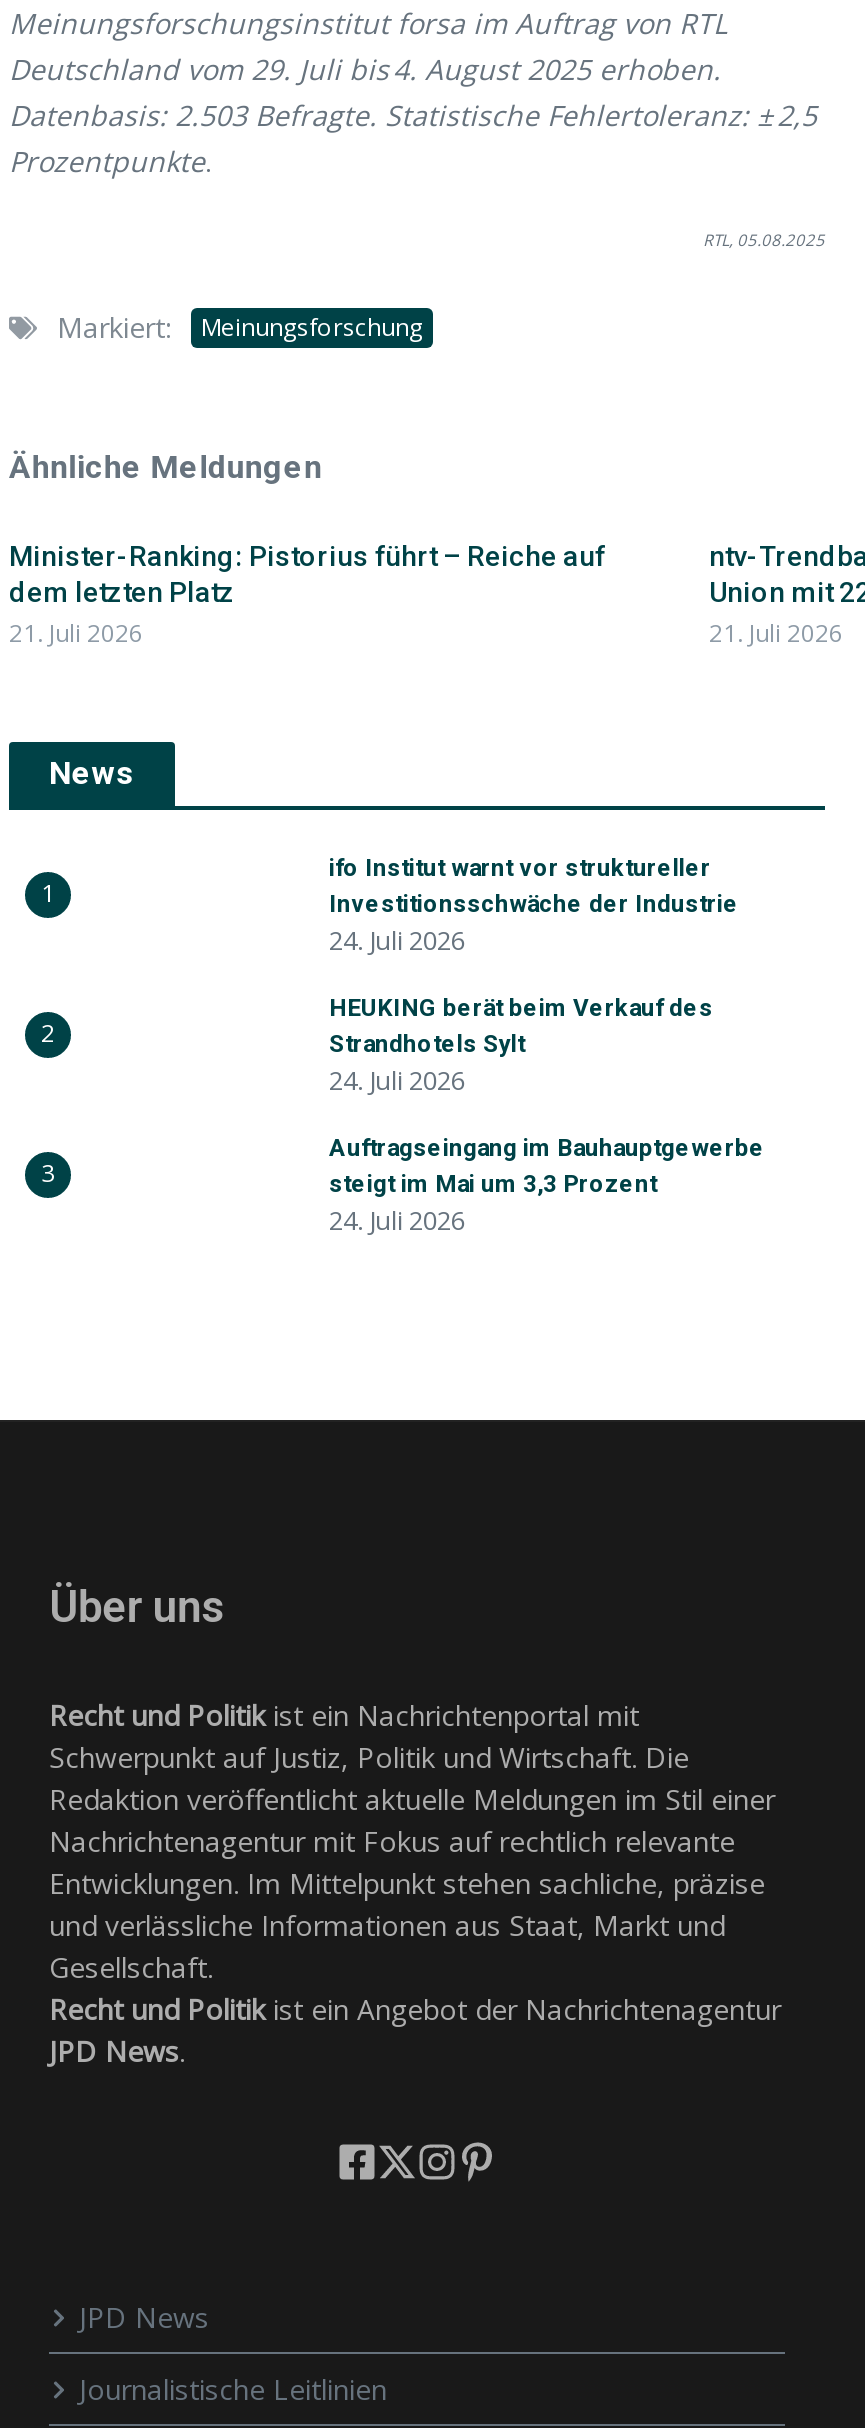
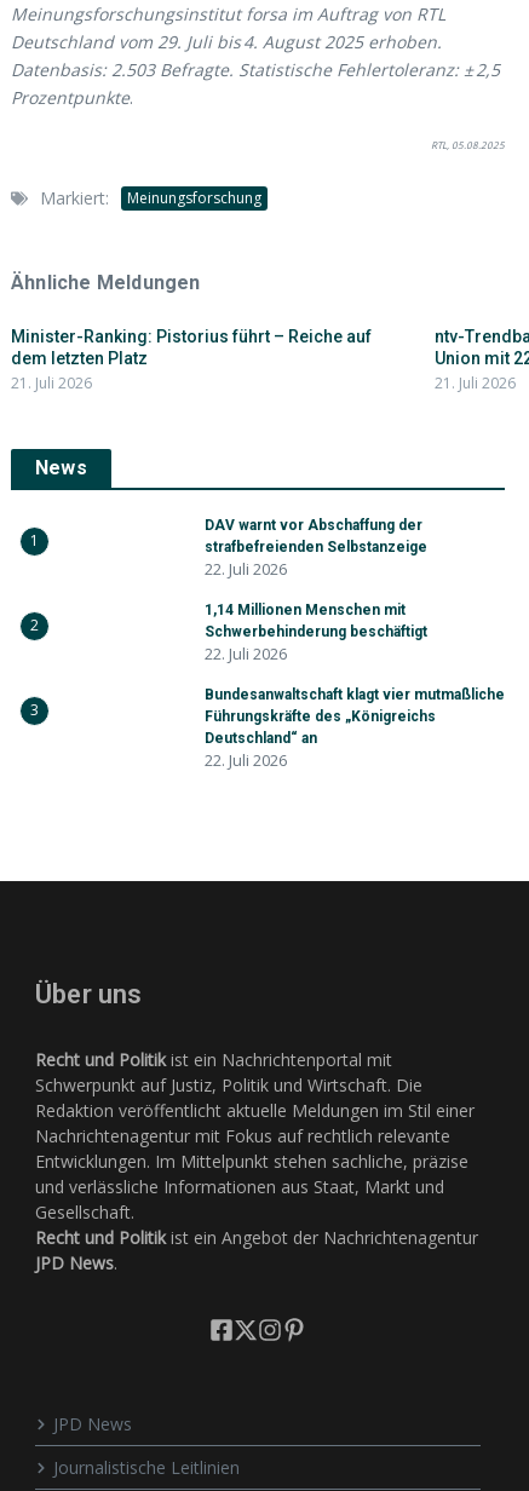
- ifo Institut warnt vor struktureller
- Investitionsschwäche der Industrie
- 24. Juli 2026
+ DAV warnt vor Abschaffung der
+ strafbefreienden Selbstanzeige
+ 22. Juli 2026

- HEUKING berät beim Verkauf des
- Strandhotels Sylt
- 24. Juli 2026
+ 1,14 Millionen Menschen mit
+ Schwerbehinderung beschäftigt
+ 22. Juli 2026

- Auftragseingang im Bauhauptgewerbe
- steigt im Mai um 3,3 Prozent
- 24. Juli 2026
+ Bundesanwaltschaft klagt vier mutmaßliche
+ Führungskräfte des „Königreichs
+ Deutschland“ an
+ 22. Juli 2026
